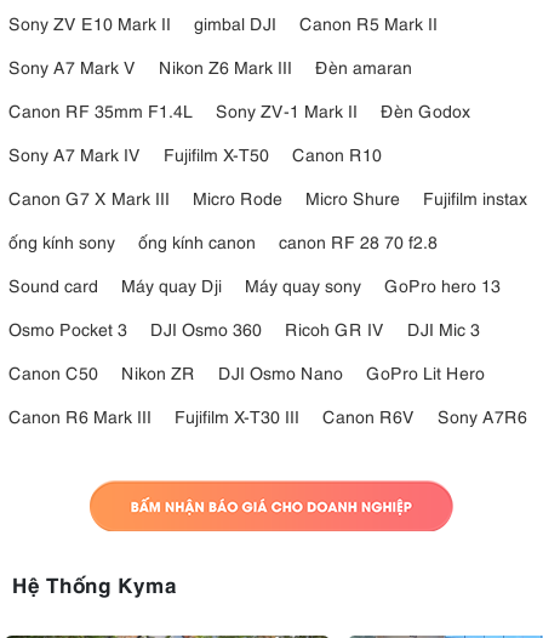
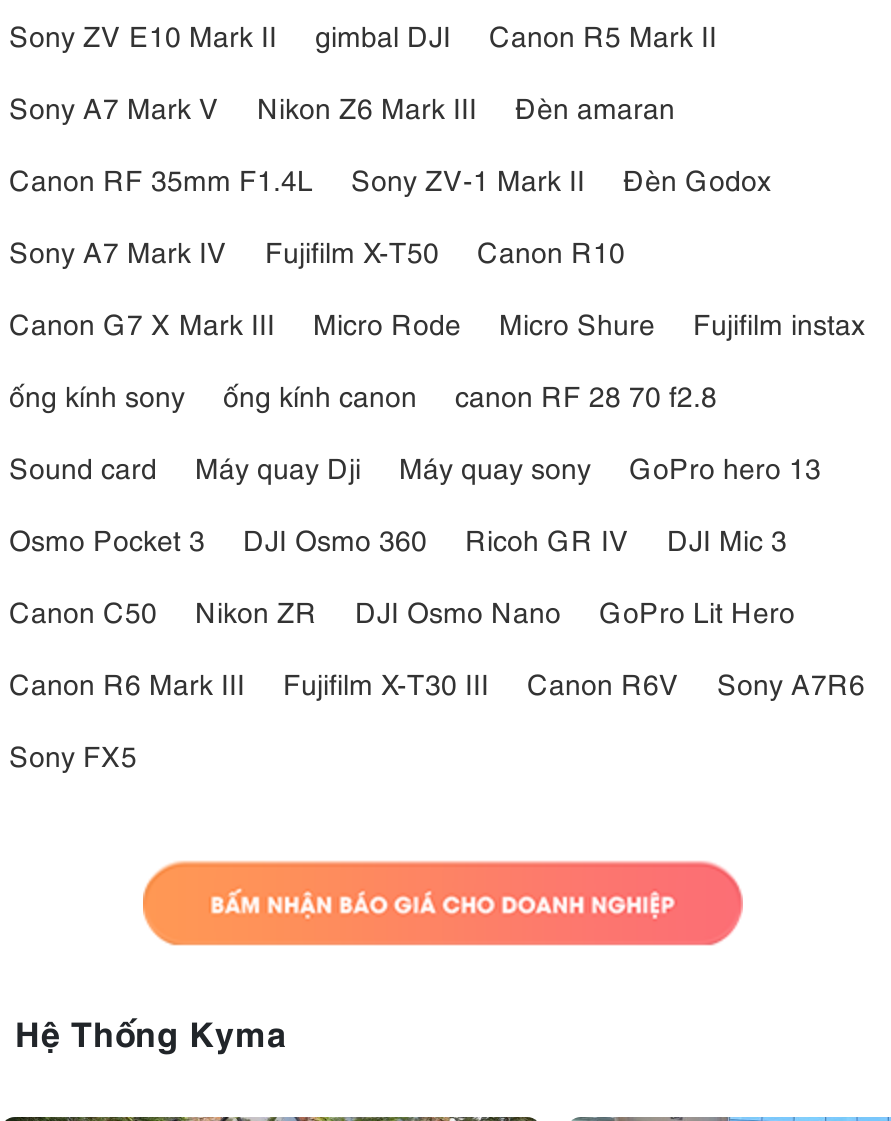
+ Sony FX5
